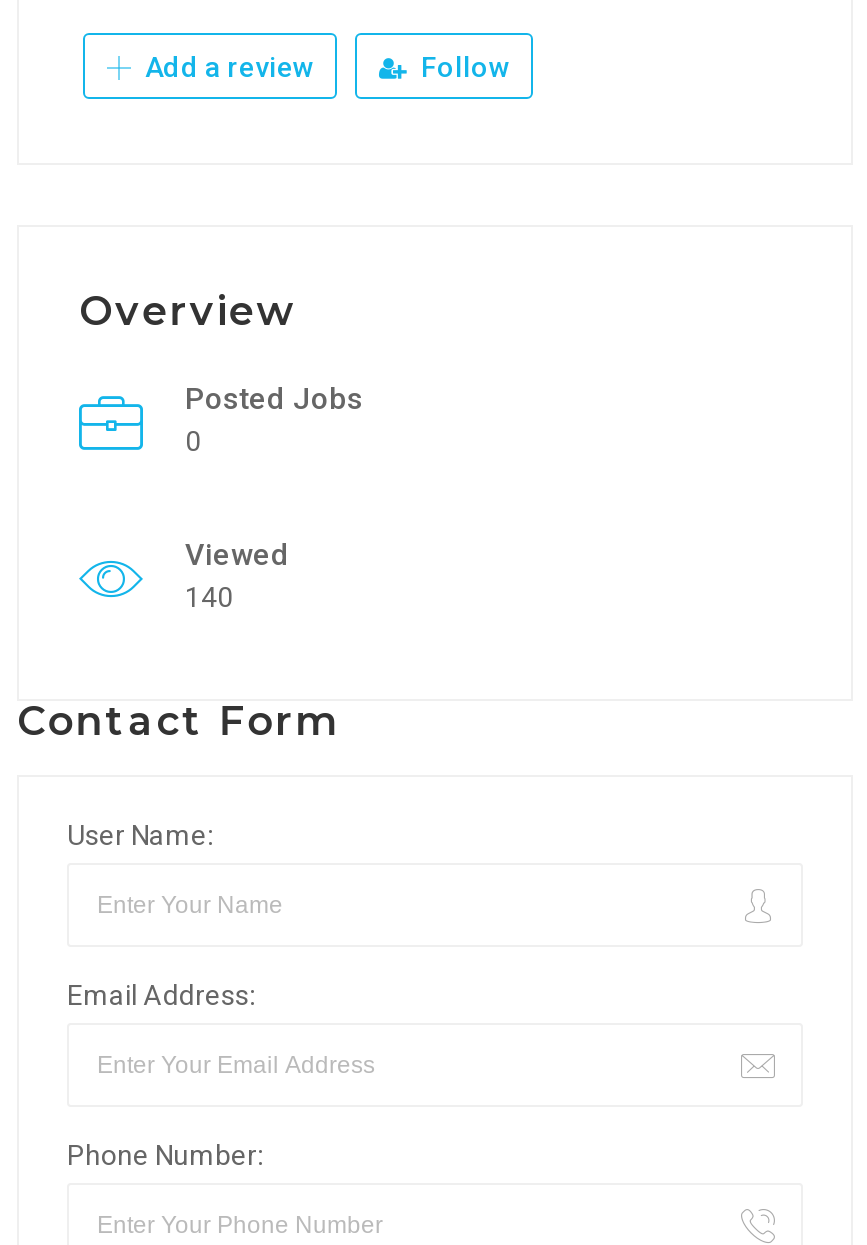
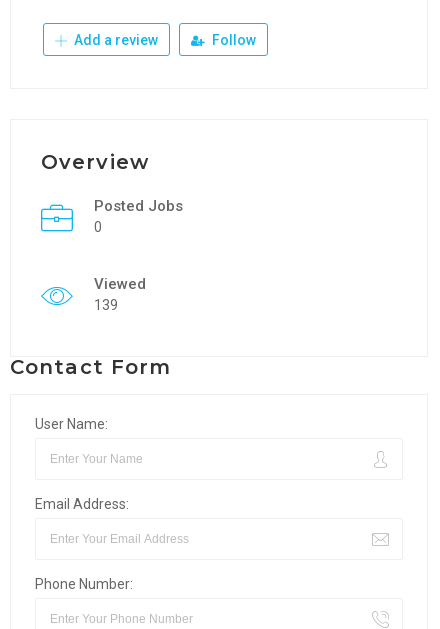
- 140
+ 139
